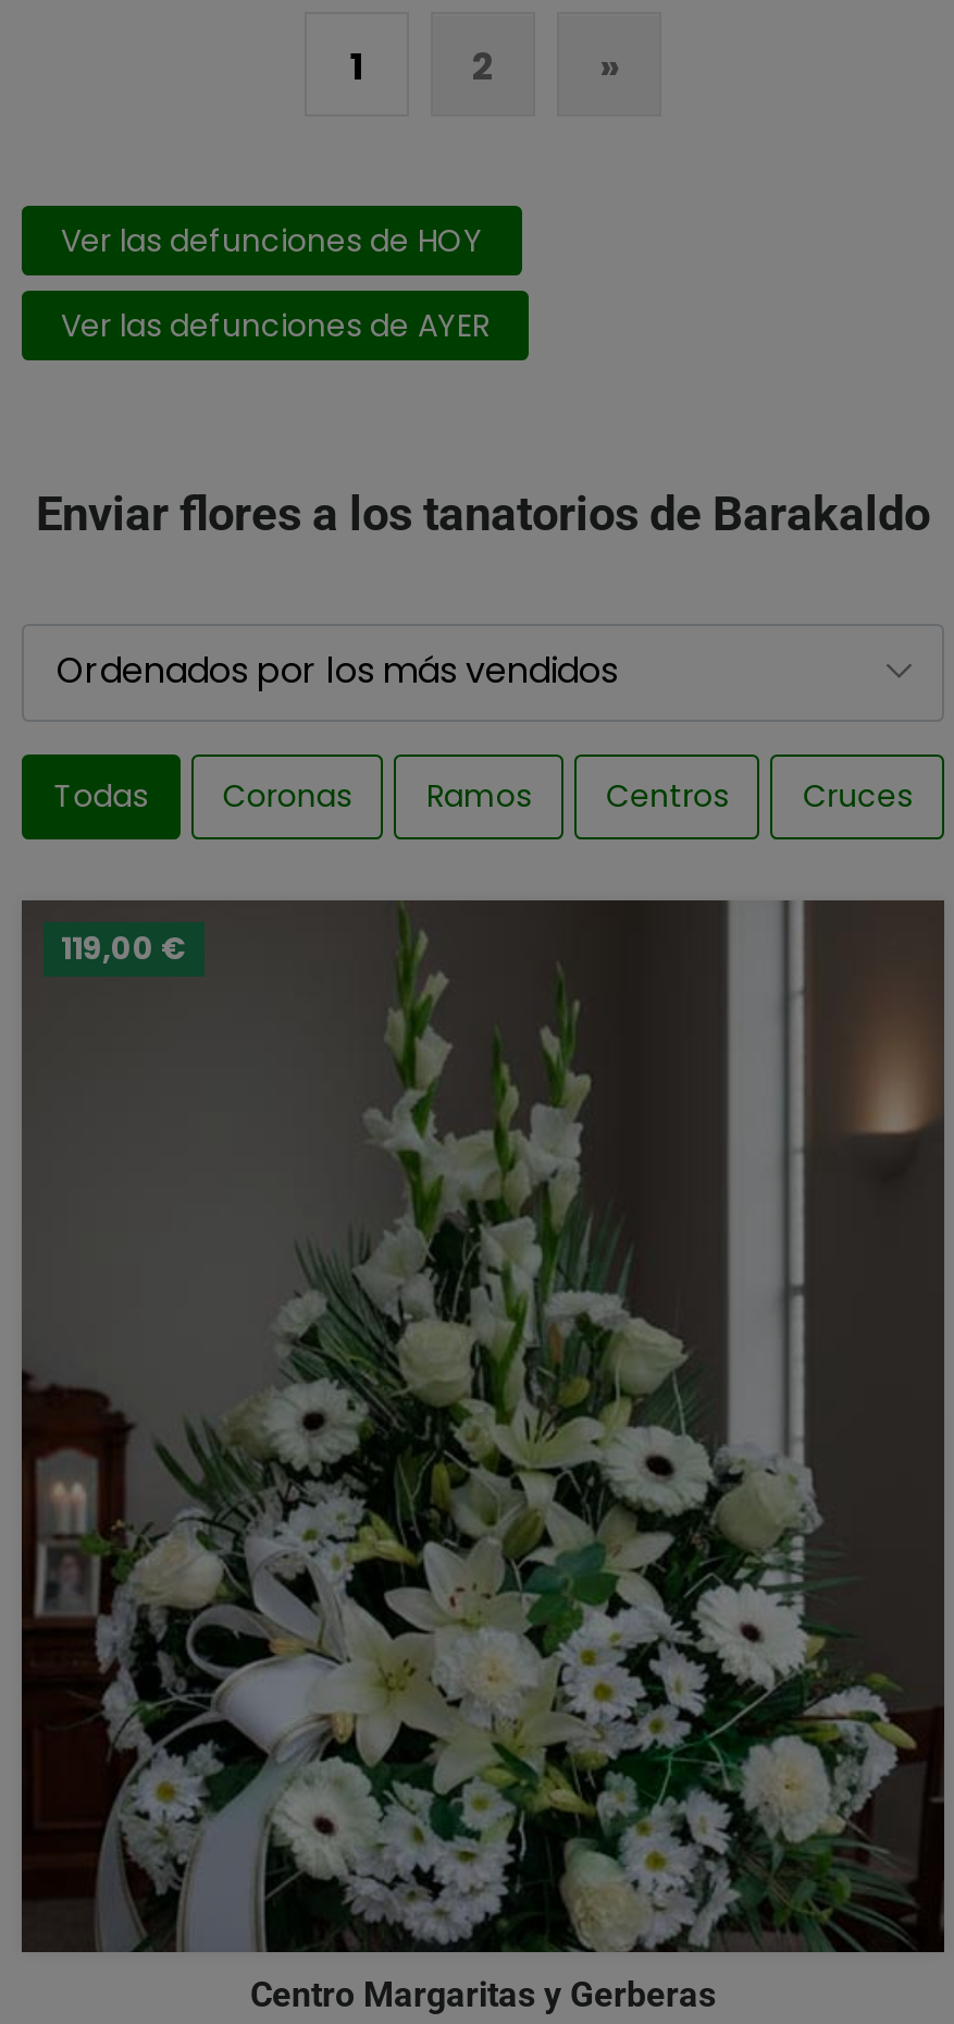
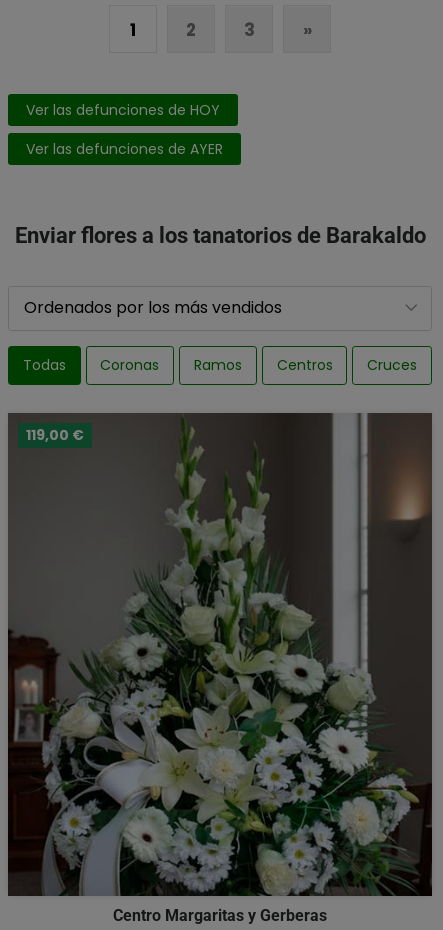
+ 3
